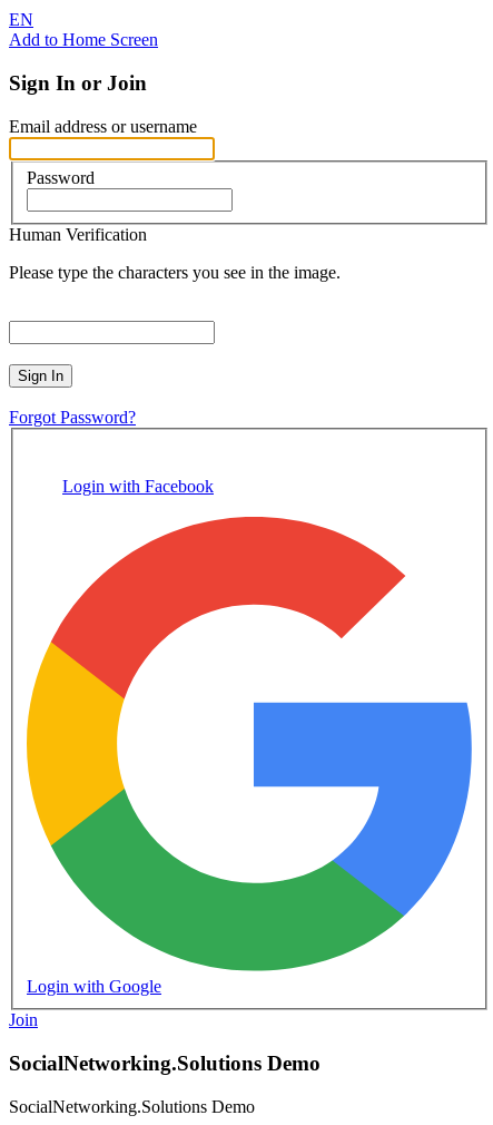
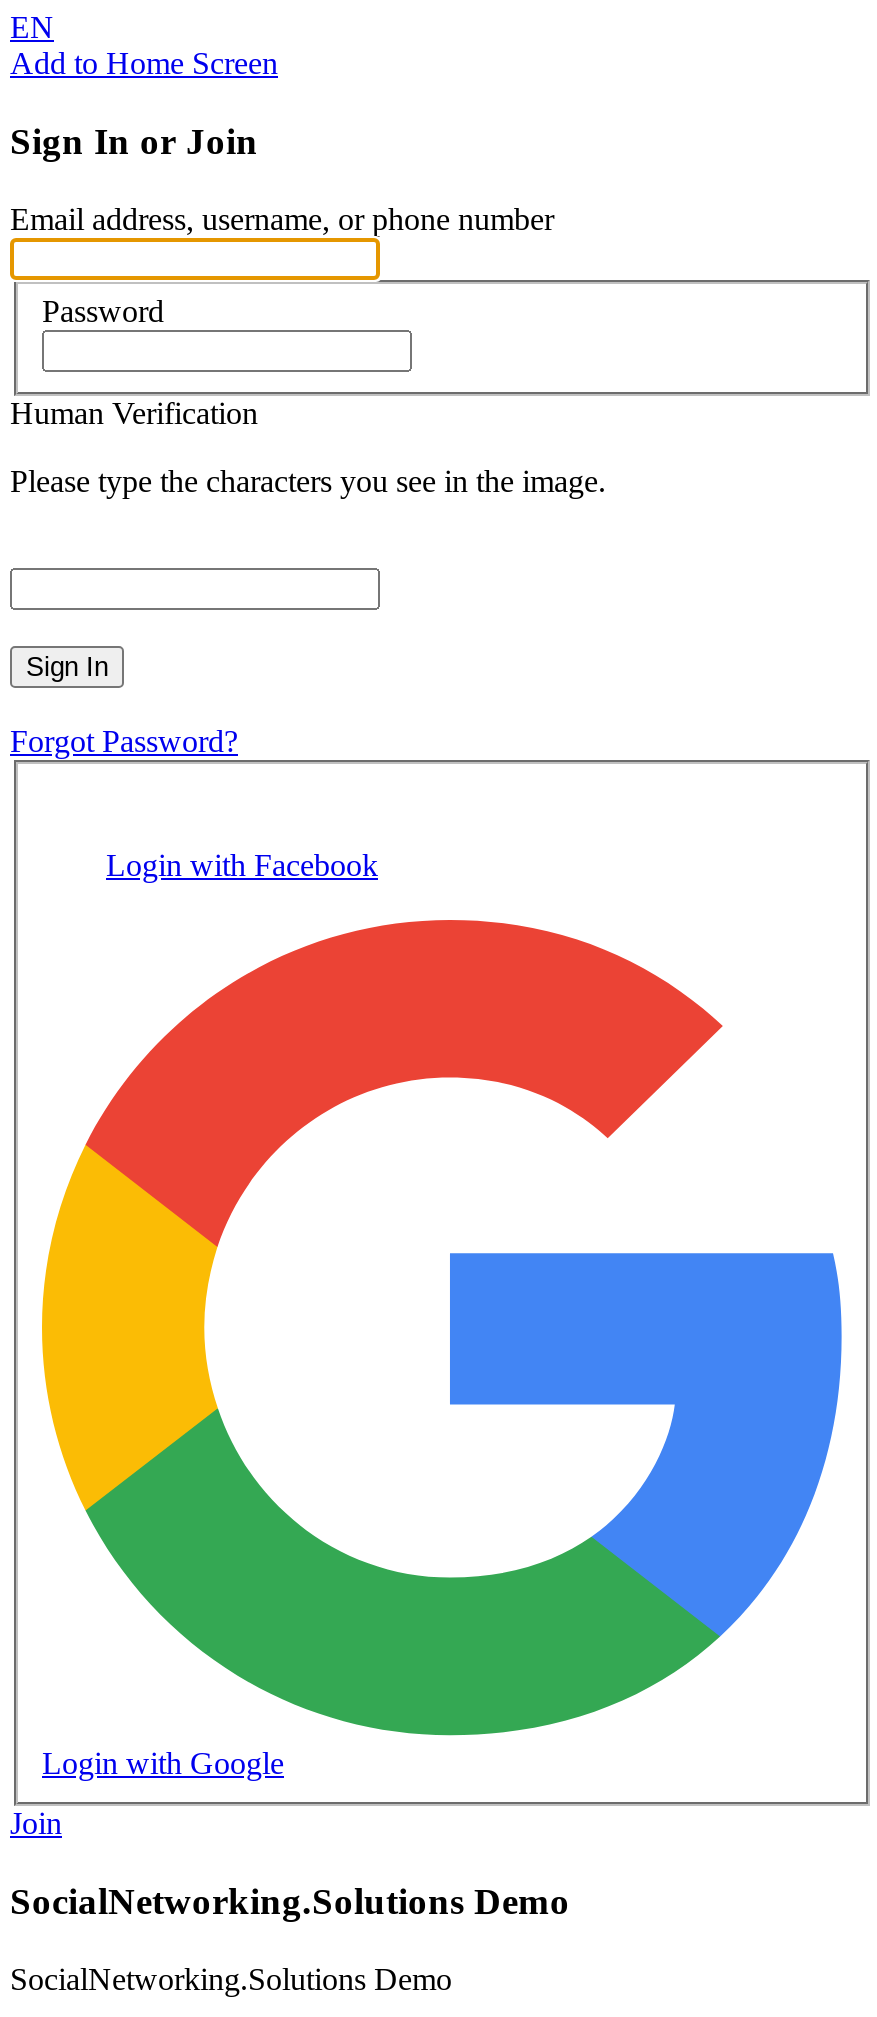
- Email address or username
+ Email address, username, or phone number
